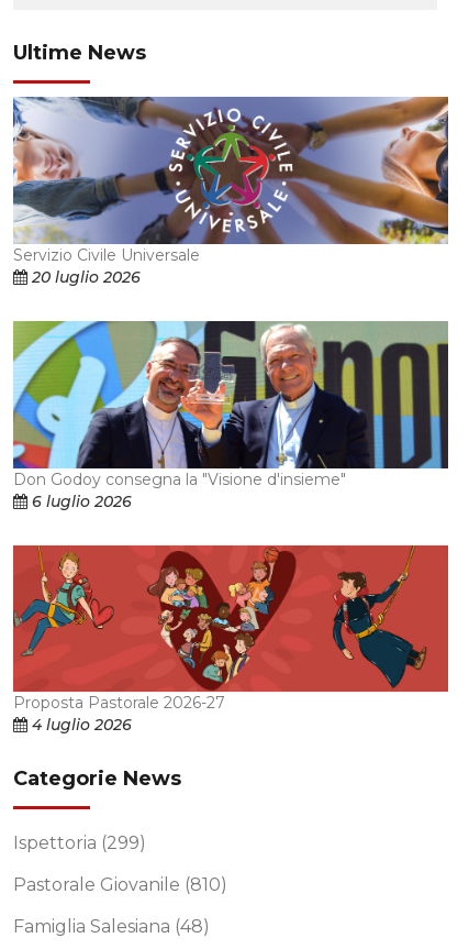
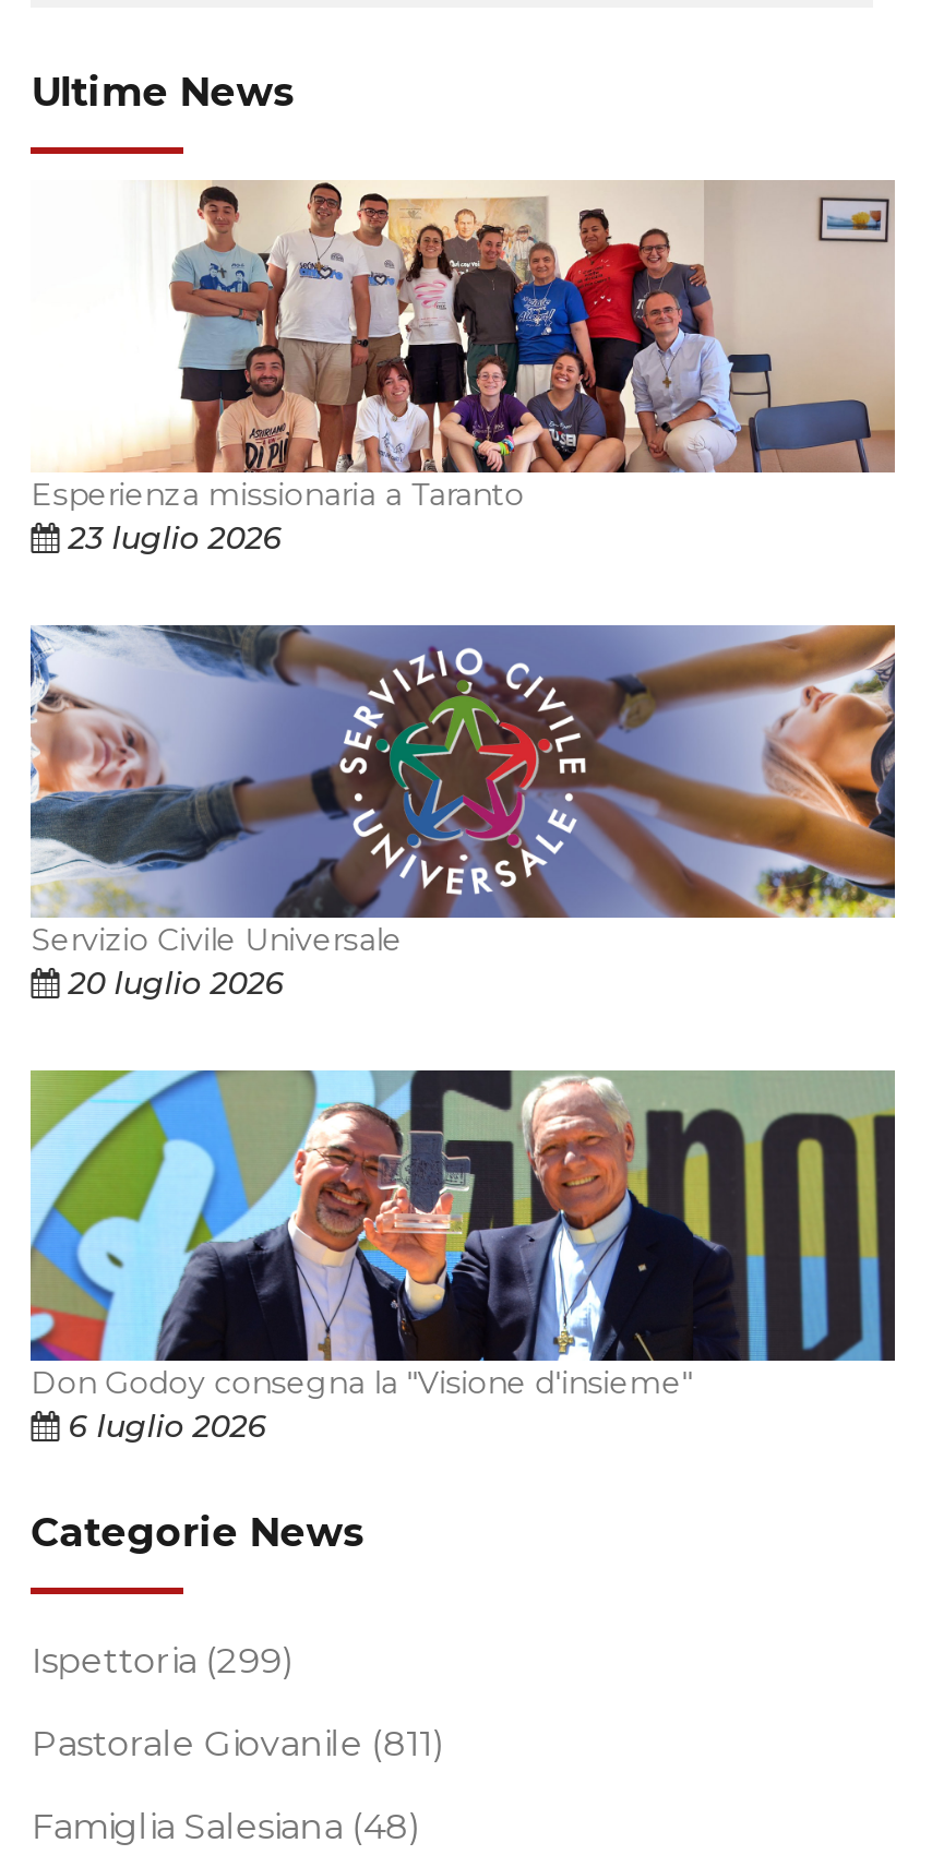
+ [image]
+ Esperienza missionaria a Taranto
+ 23 luglio 2026

moved down: [image] | Servizio Civile Universale | 20 luglio 2026 | Don Godoy consegna la "Visione d'insieme" | 6 luglio 2026

- [image]
- Proposta Pastorale 2026-27
- 4 luglio 2026

- Pastorale Giovanile (810)
+ Pastorale Giovanile (811)
